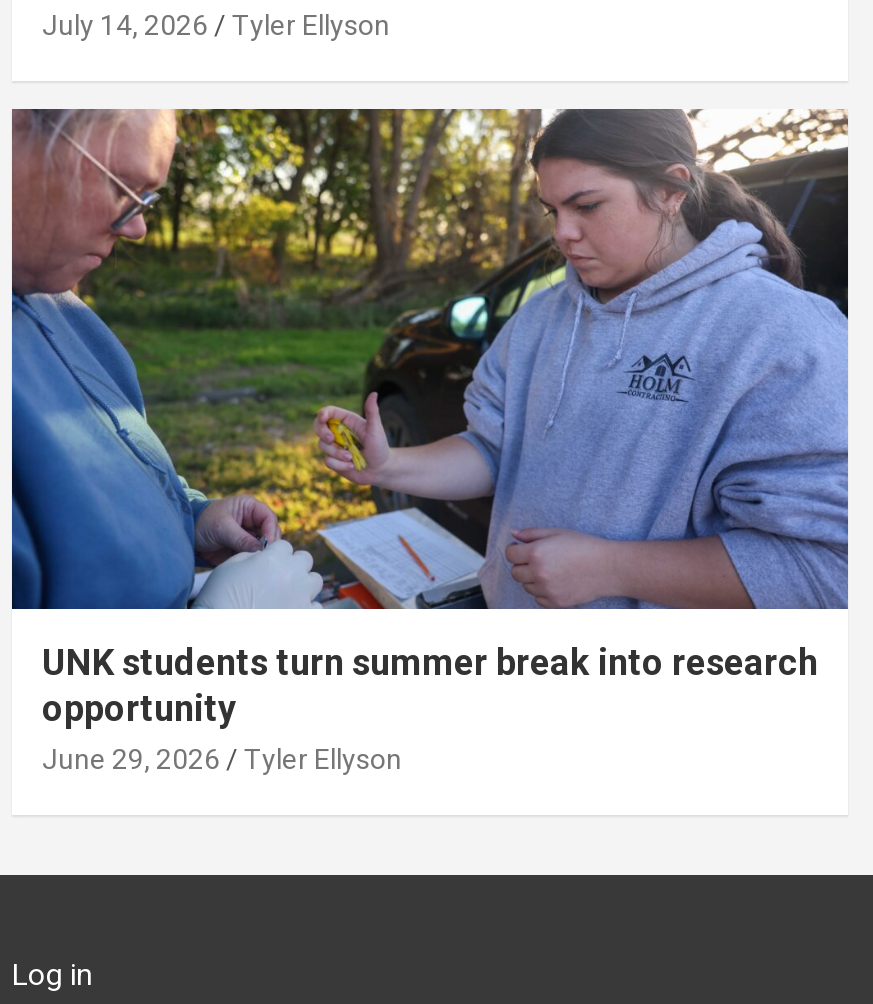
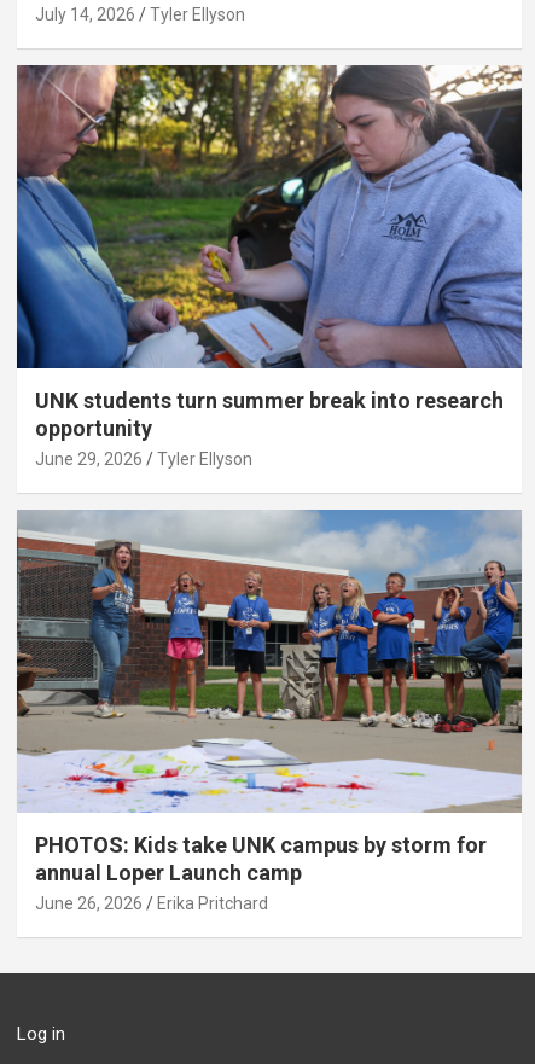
+ [image]
+ PHOTOS: Kids take UNK campus by storm for
+ annual Loper Launch camp
+ June 26, 2026
+ Erika Pritchard
